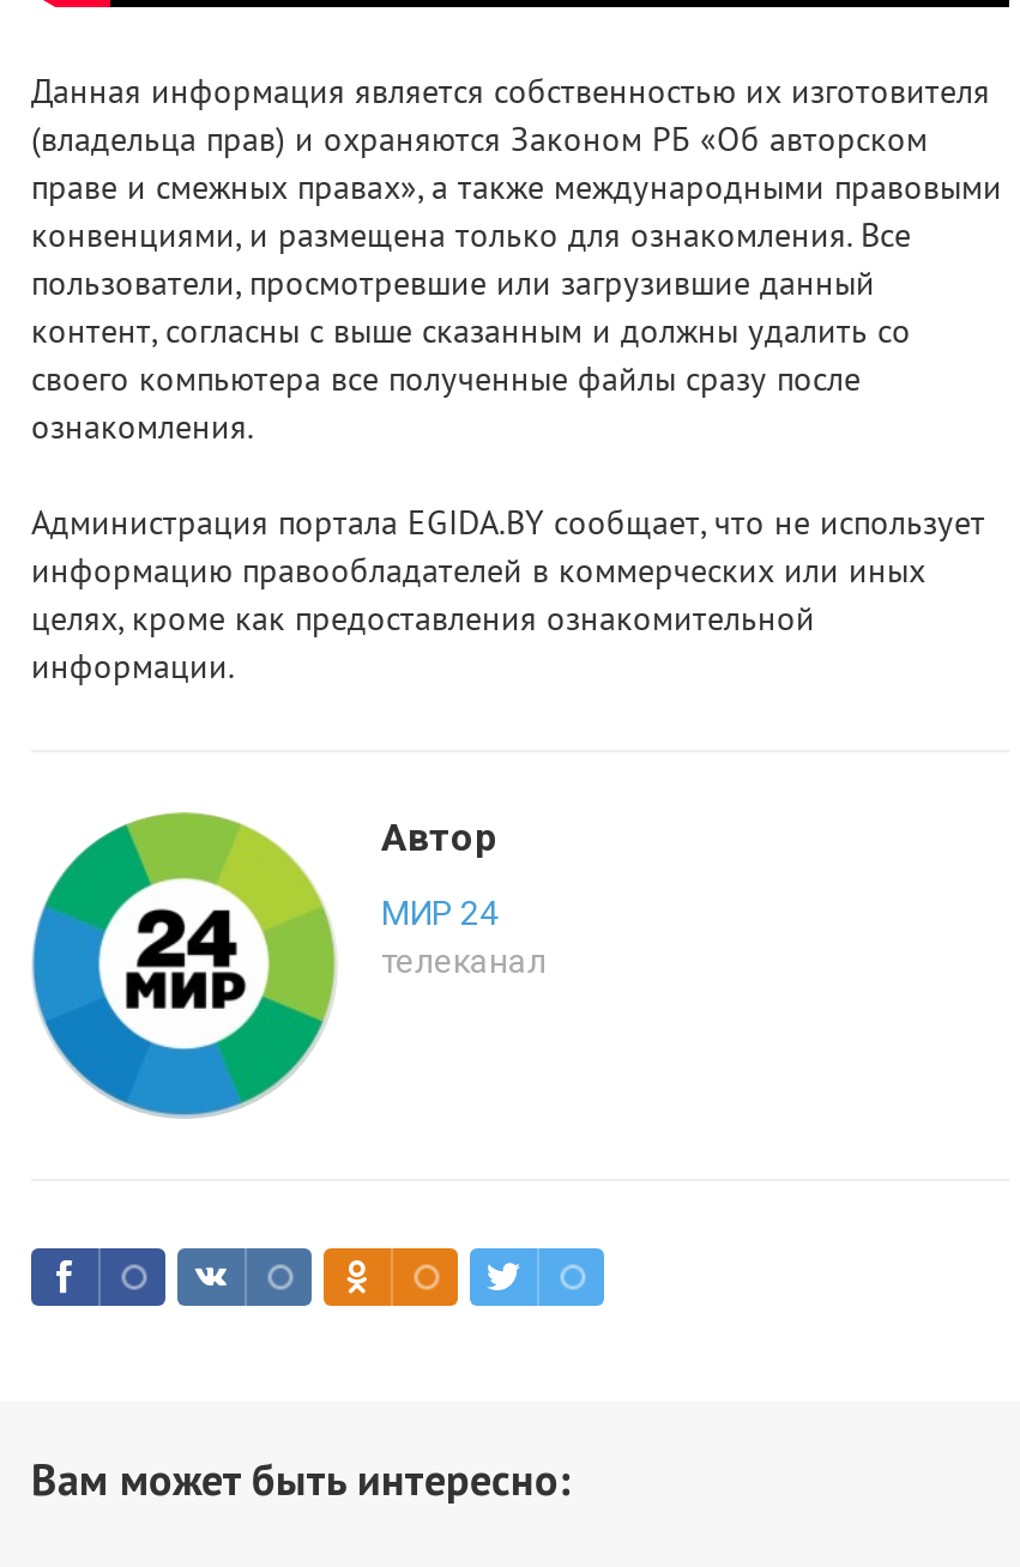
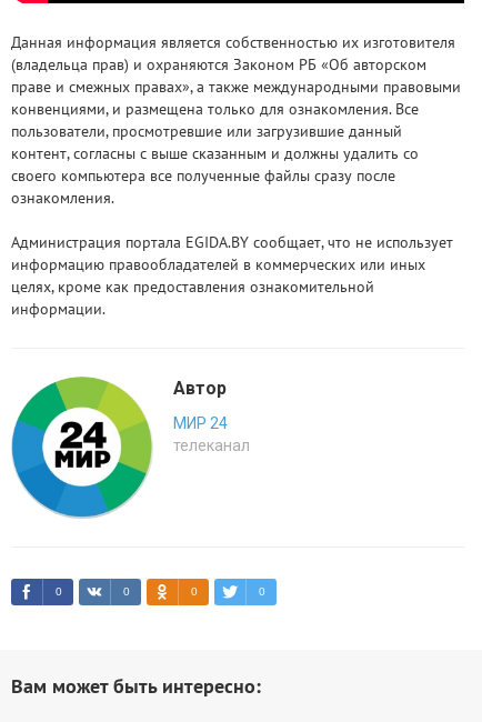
+ 0
+ 0
+ 0
+ 0
